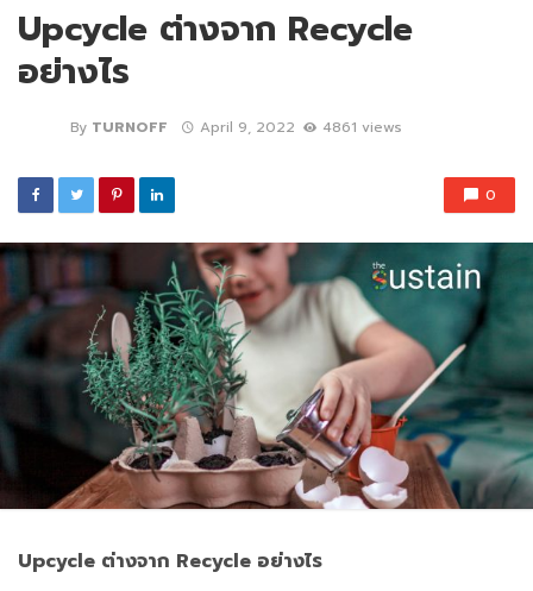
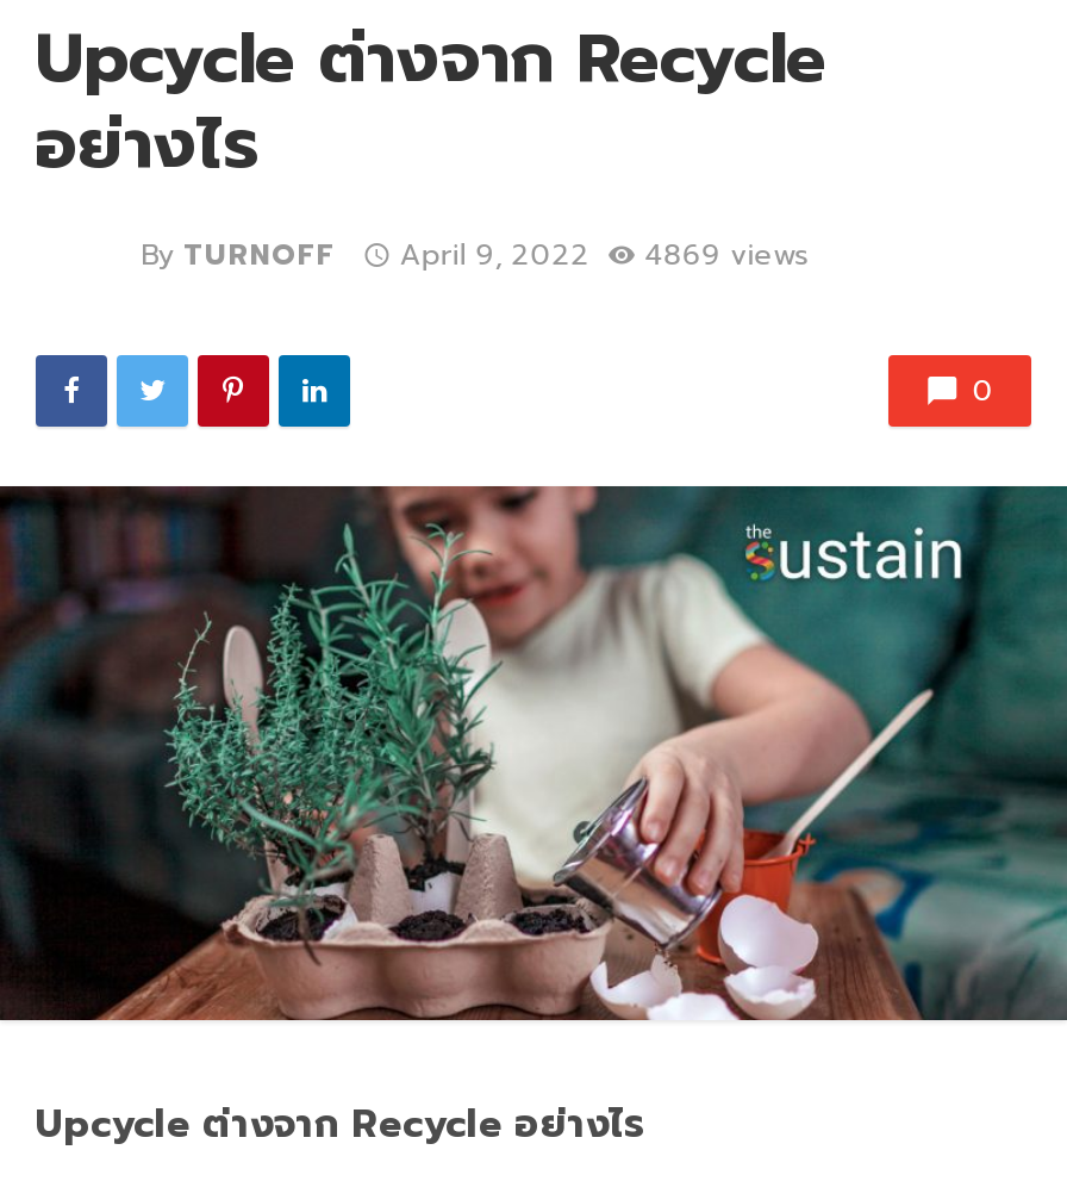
- By TURNOFF April 9, 2022 4861 views
+ By TURNOFF April 9, 2022 4869 views
